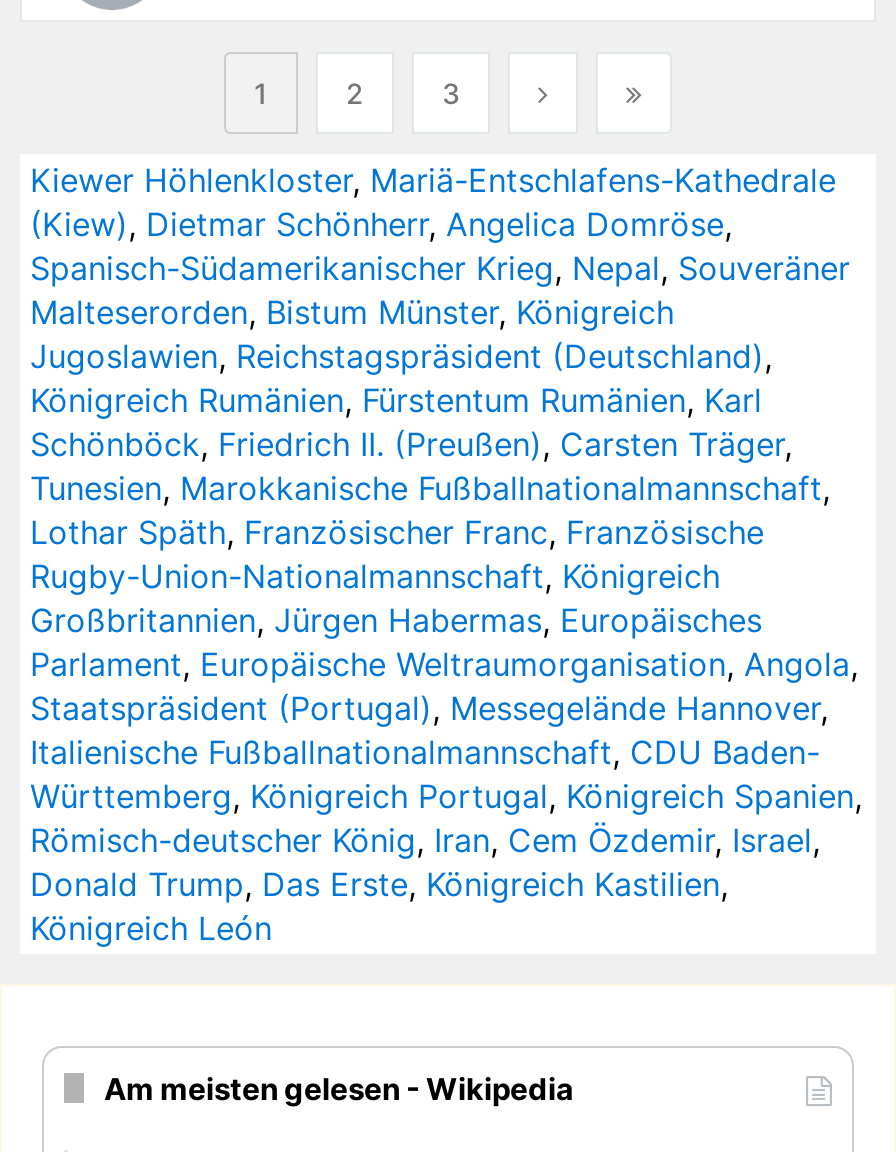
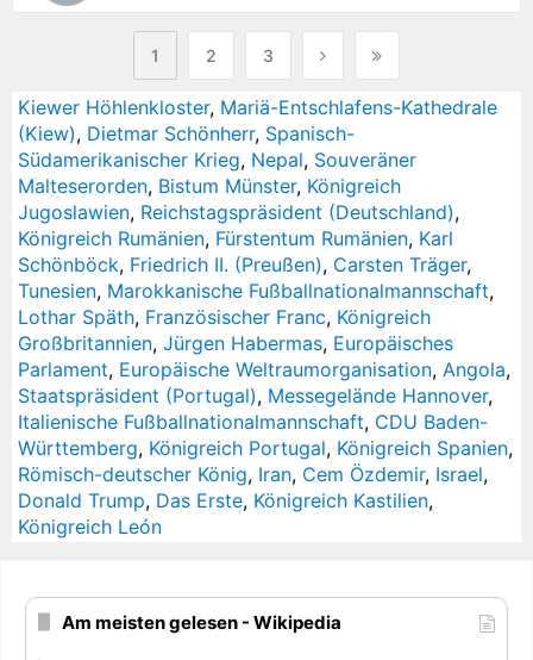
- (Kiew), Dietmar Schönherr, Angelica Domröse,
- Spanisch-Südamerikanischer Krieg, Nepal, Souveräner
+ (Kiew), Dietmar Schönherr, Spanisch-
+ Südamerikanischer Krieg, Nepal, Souveräner

- Lothar Späth, Französischer Franc, Französische
- Rugby-Union-Nationalmannschaft, Königreich
+ Lothar Späth, Französischer Franc, Königreich
